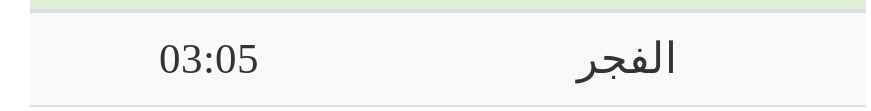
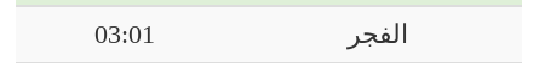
- 03:05
+ 03:01
